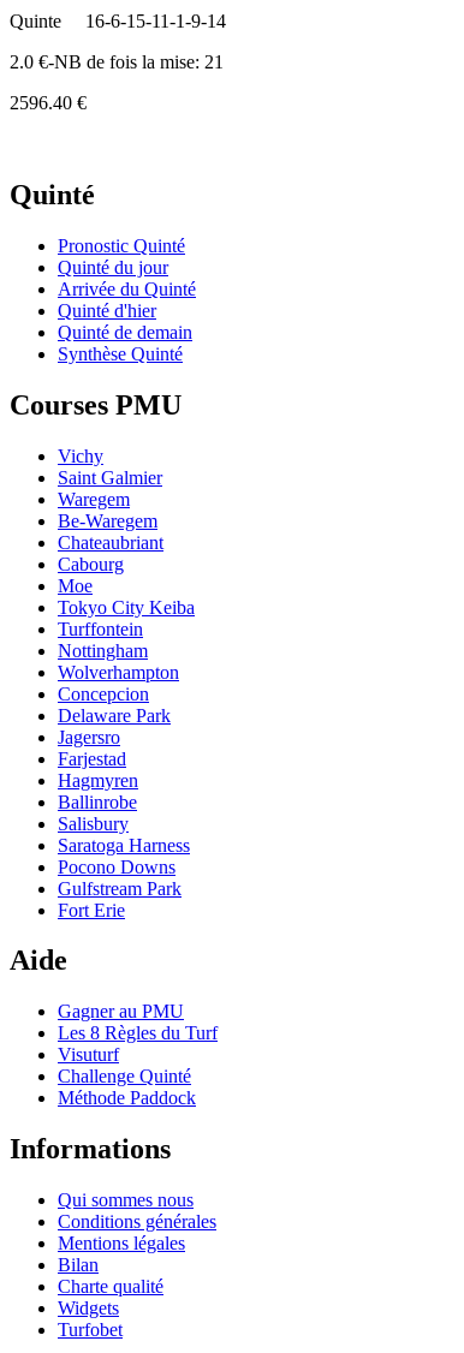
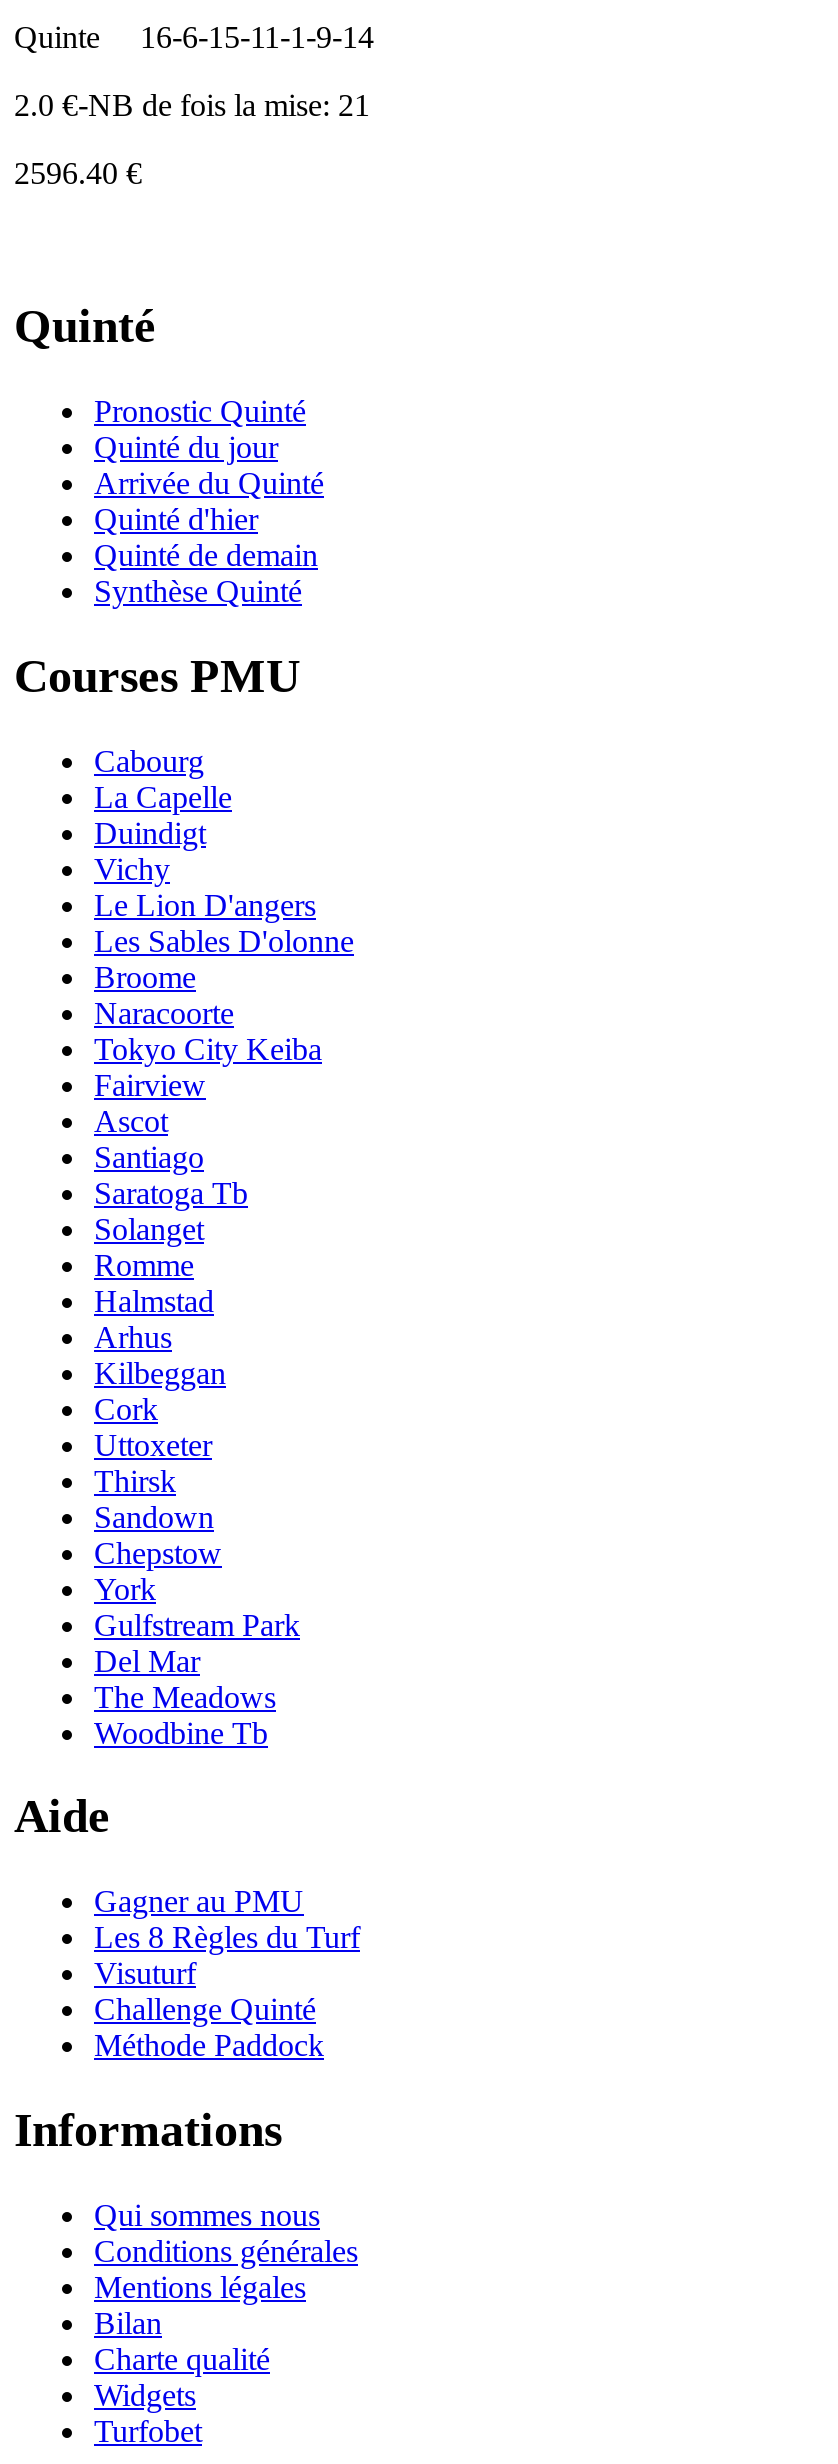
+ Cabourg
+ La Capelle
+ Duindigt

- Saint Galmier
- Waregem
- Be-Waregem
- Chateaubriant
- Cabourg
- Moe
+ Le Lion D'angers
+ Les Sables D'olonne
+ Broome
+ Naracoorte

- Turffontein
- Nottingham
- Wolverhampton
- Concepcion
- Delaware Park
- Jagersro
- Farjestad
- Hagmyren
- Ballinrobe
- Salisbury
- Saratoga Harness
- Pocono Downs
+ Fairview
+ Ascot
+ Santiago
+ Saratoga Tb
+ Solanget
+ Romme
+ Halmstad
+ Arhus
+ Kilbeggan
+ Cork
+ Uttoxeter
+ Thirsk
+ Sandown
+ Chepstow
+ York

- Fort Erie
+ Del Mar
+ The Meadows
+ Woodbine Tb
